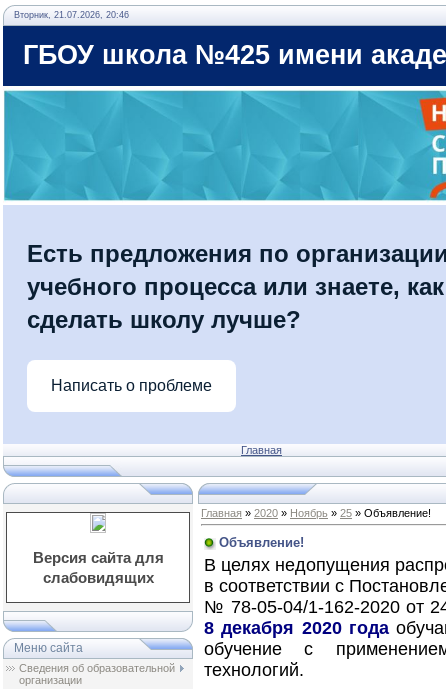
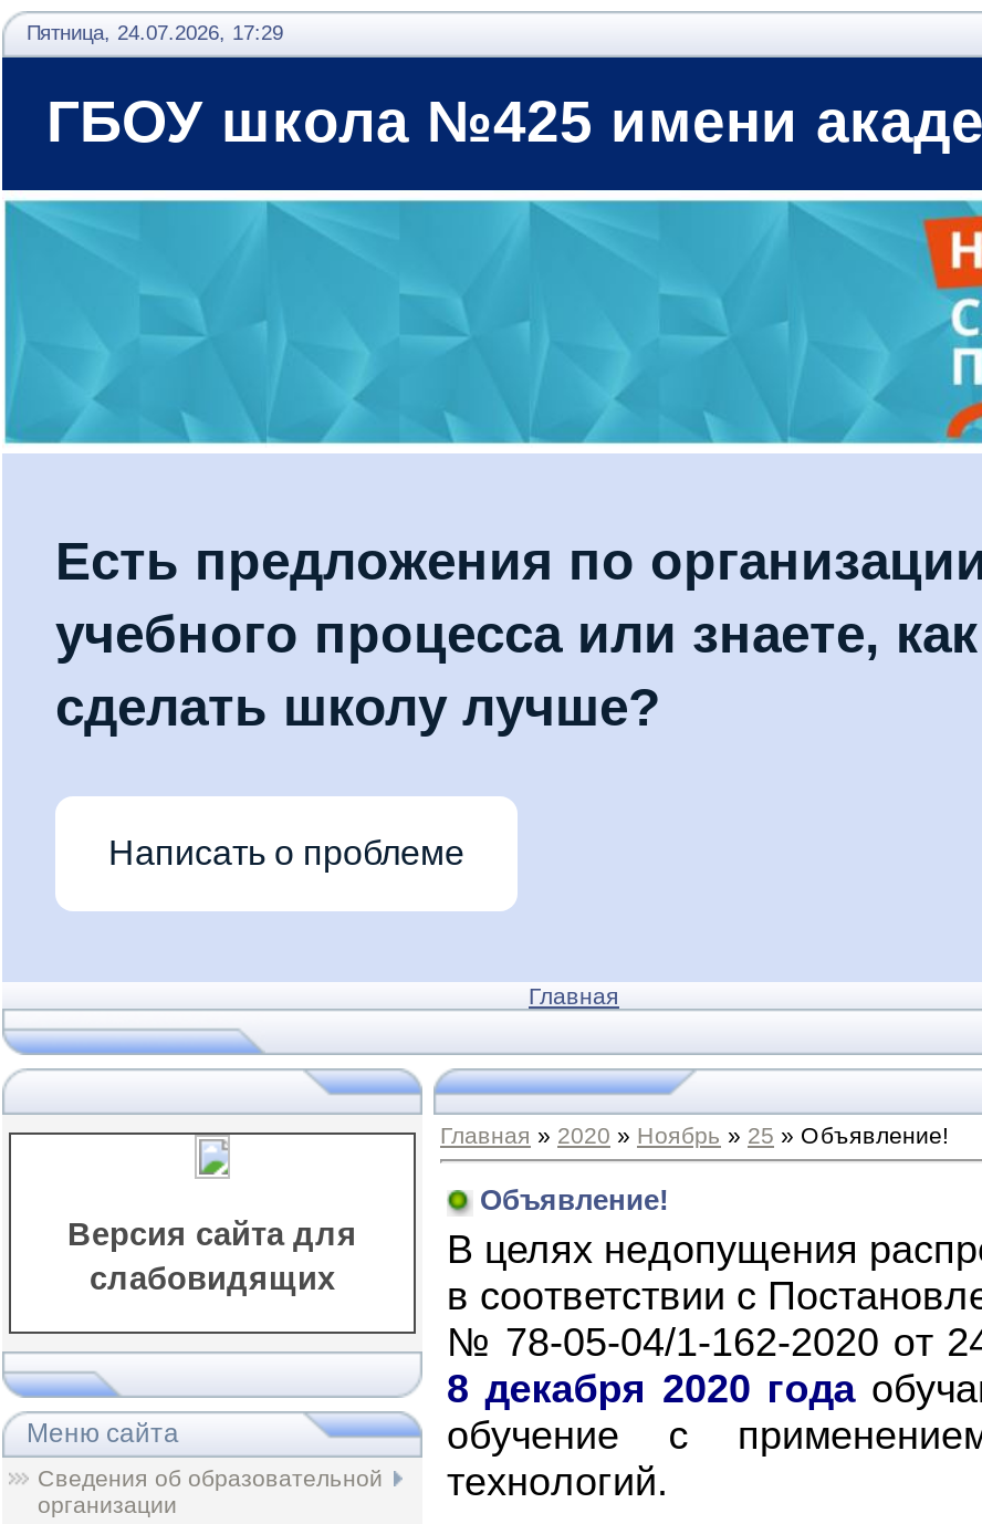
- Вторник, 21.07.2026, 20:46
+ Пятница, 24.07.2026, 17:29
